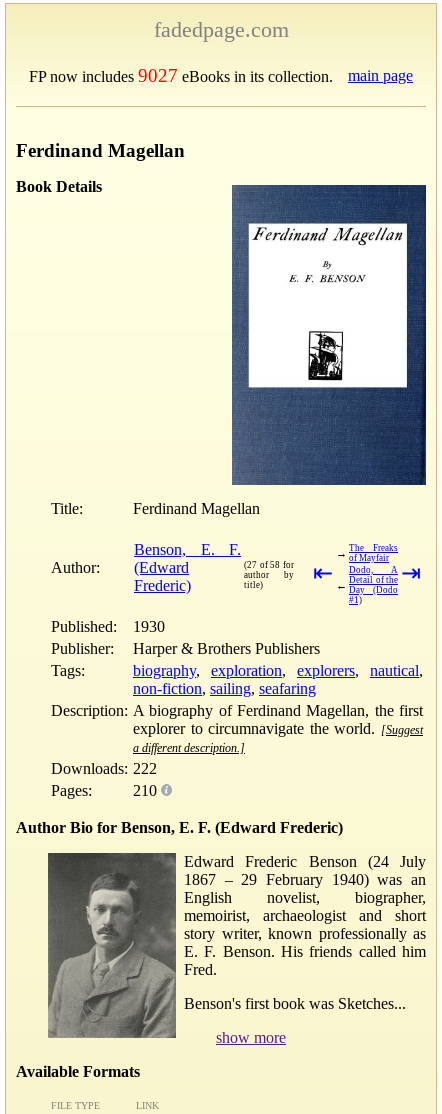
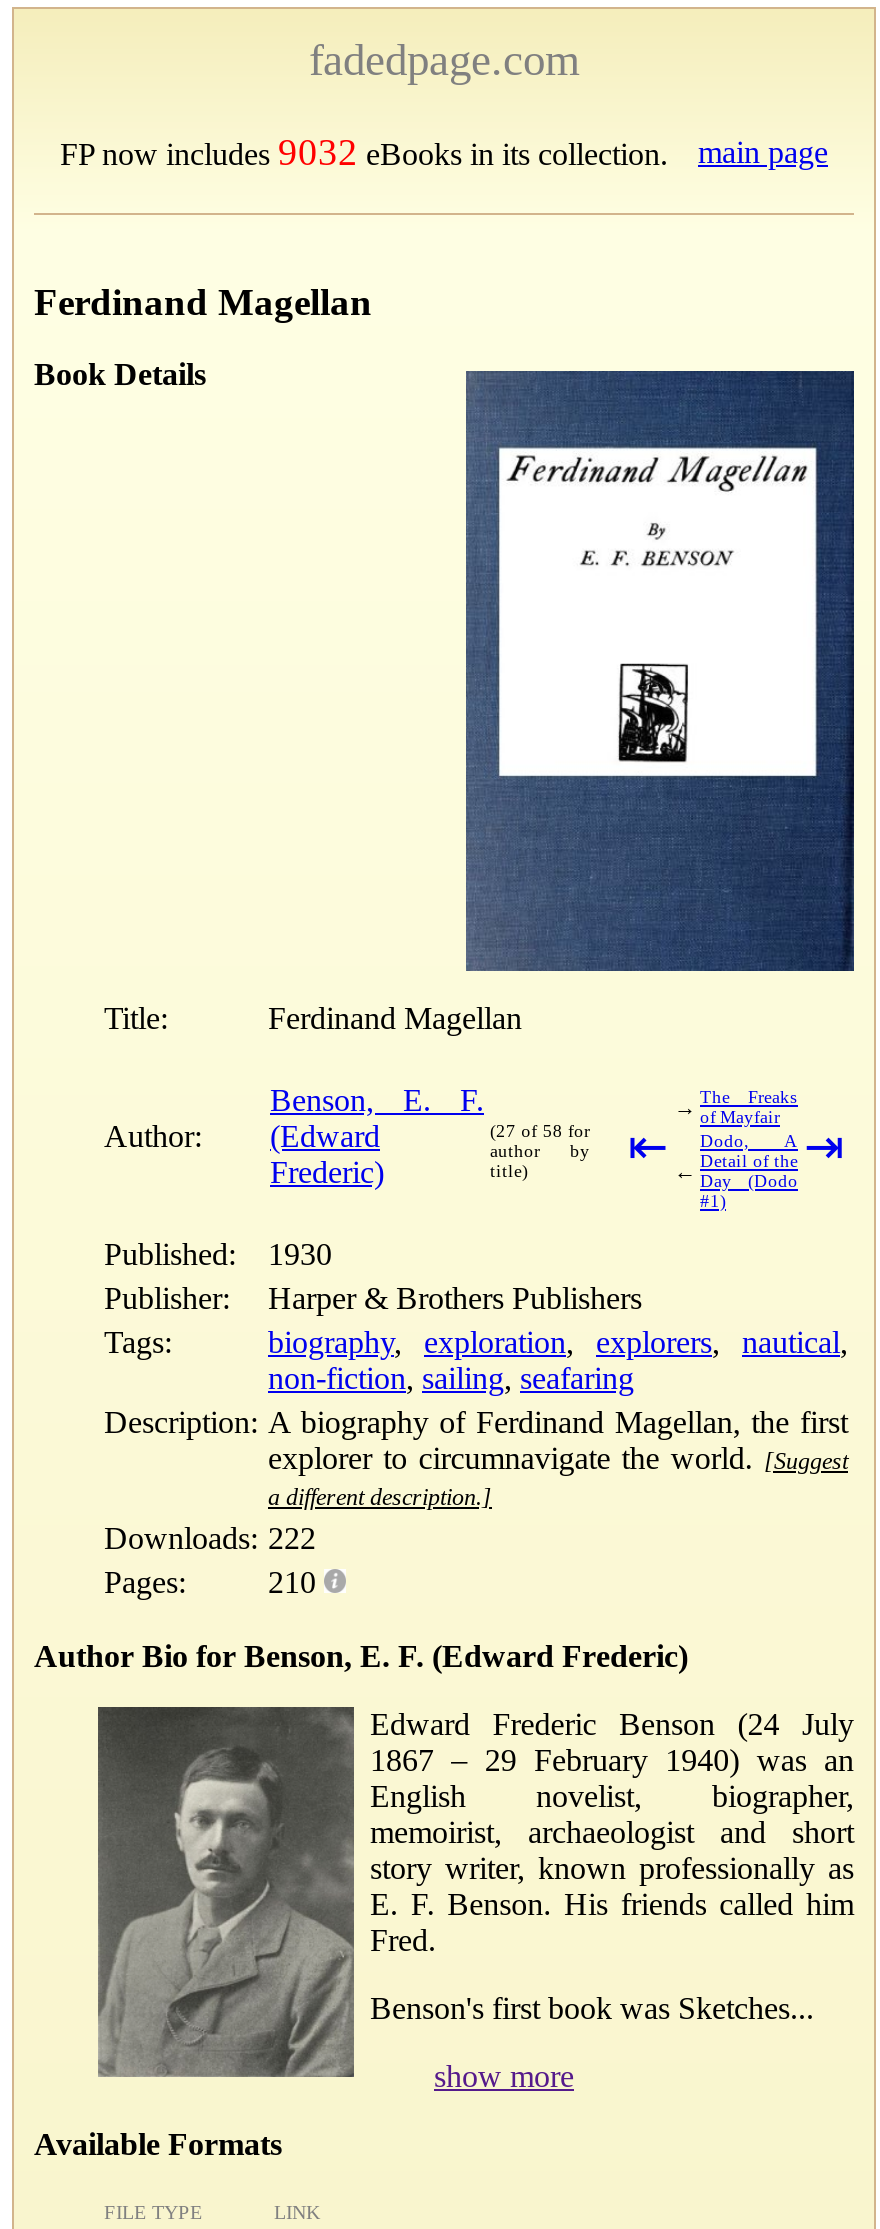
- FP now includes 9027 eBooks in its collection.
+ FP now includes 9032 eBooks in its collection.
